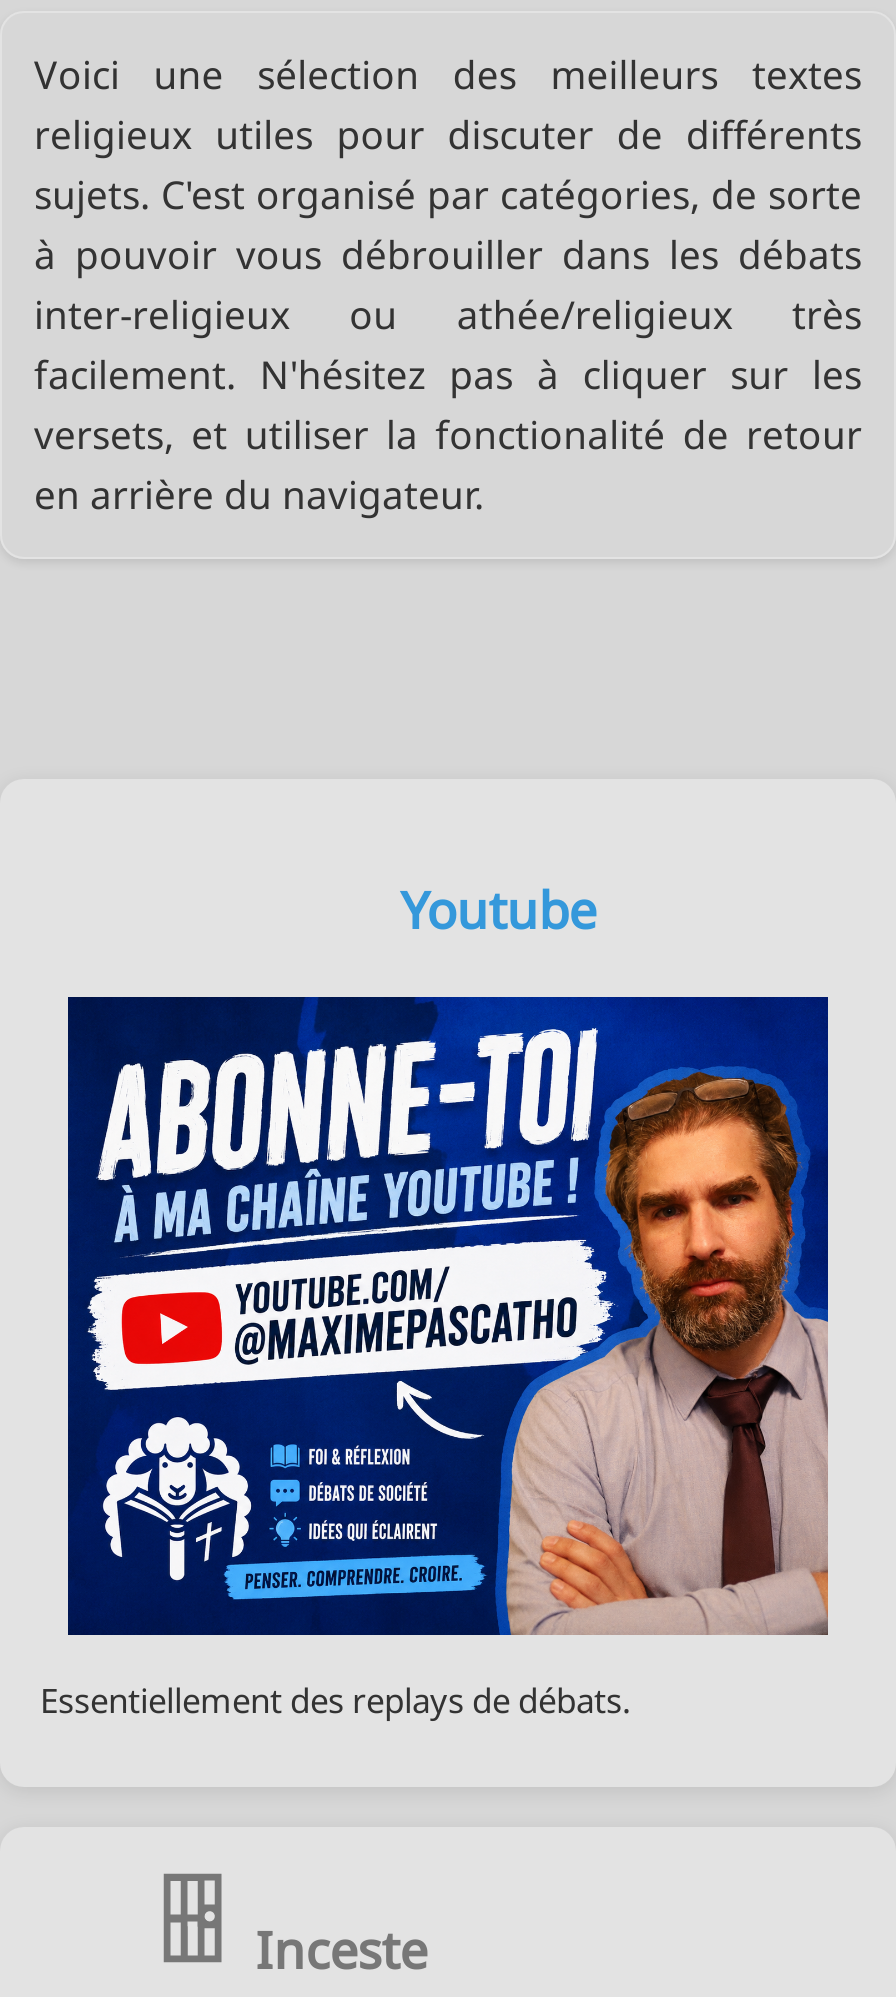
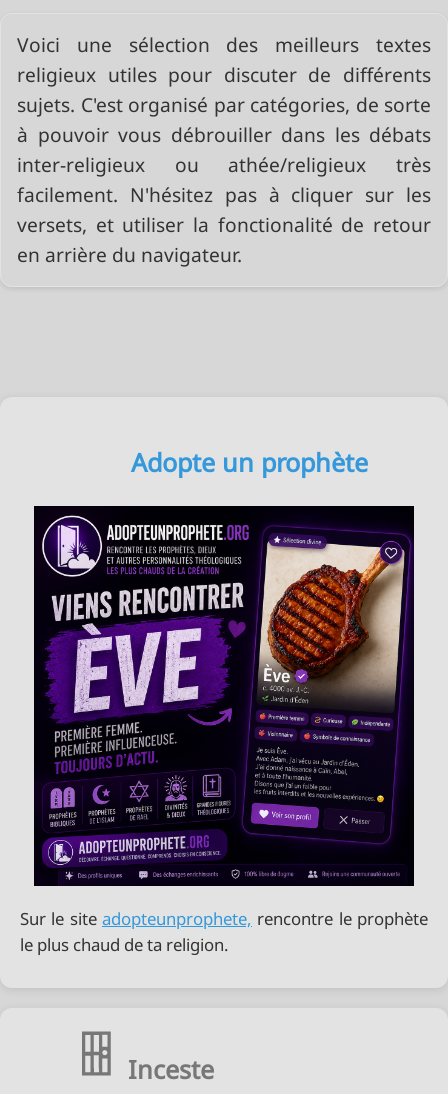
- Youtube
+ Adopte un prophète

- [image]
- Essentiellement des replays de débats.
+ [image]
+ Sur le site adopteunprophete, rencontre le prophète
+ le plus chaud de ta religion.
